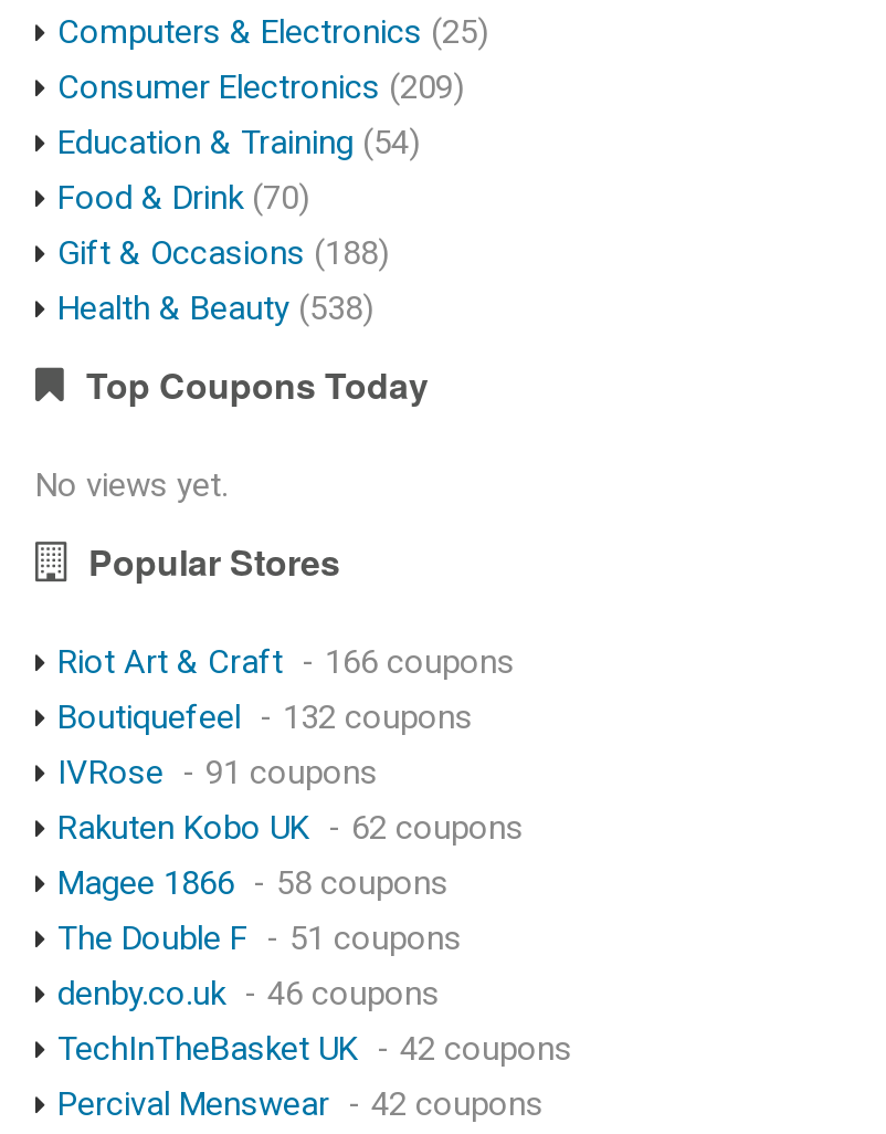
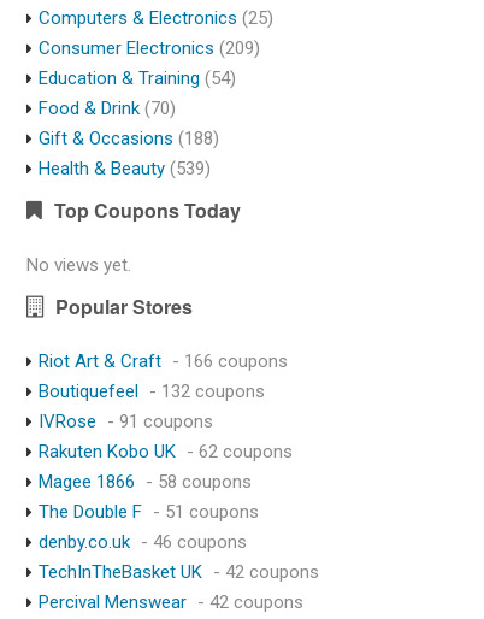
- Health & Beauty (538)
+ Health & Beauty (539)
